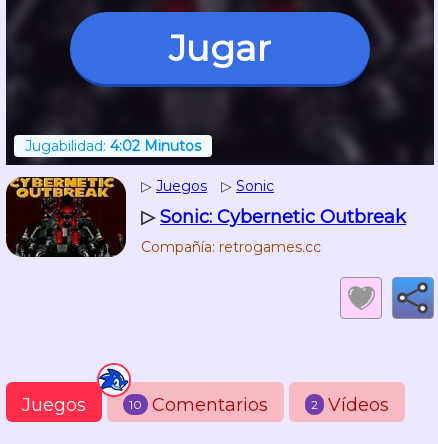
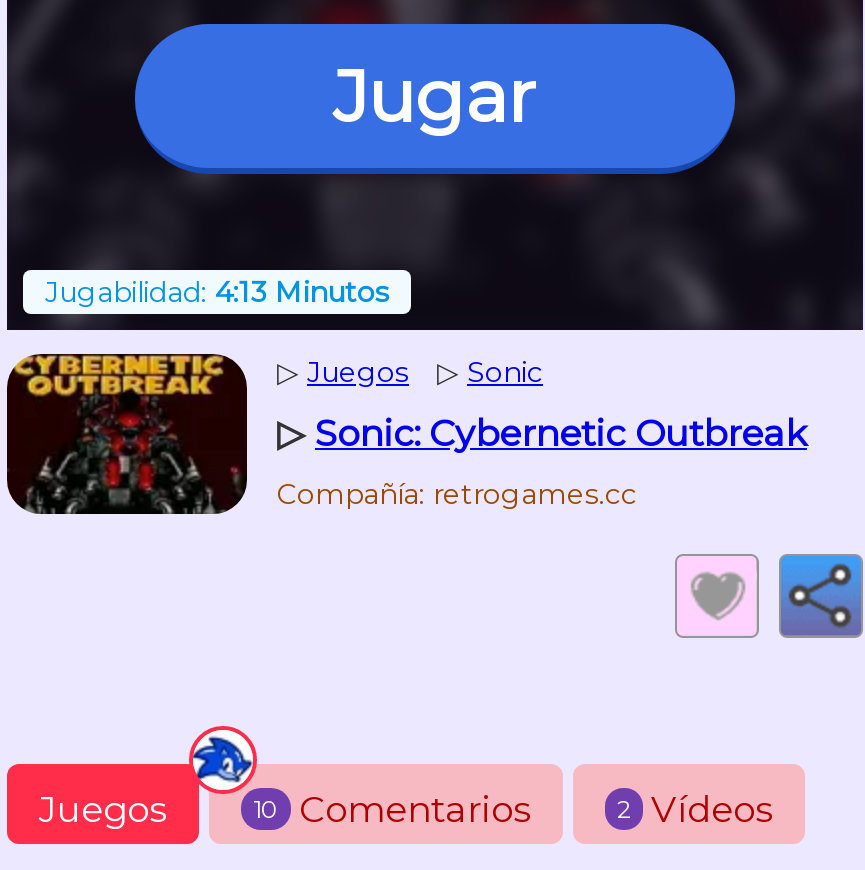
- Jugabilidad: 4:02 Minutos
+ Jugabilidad: 4:13 Minutos
